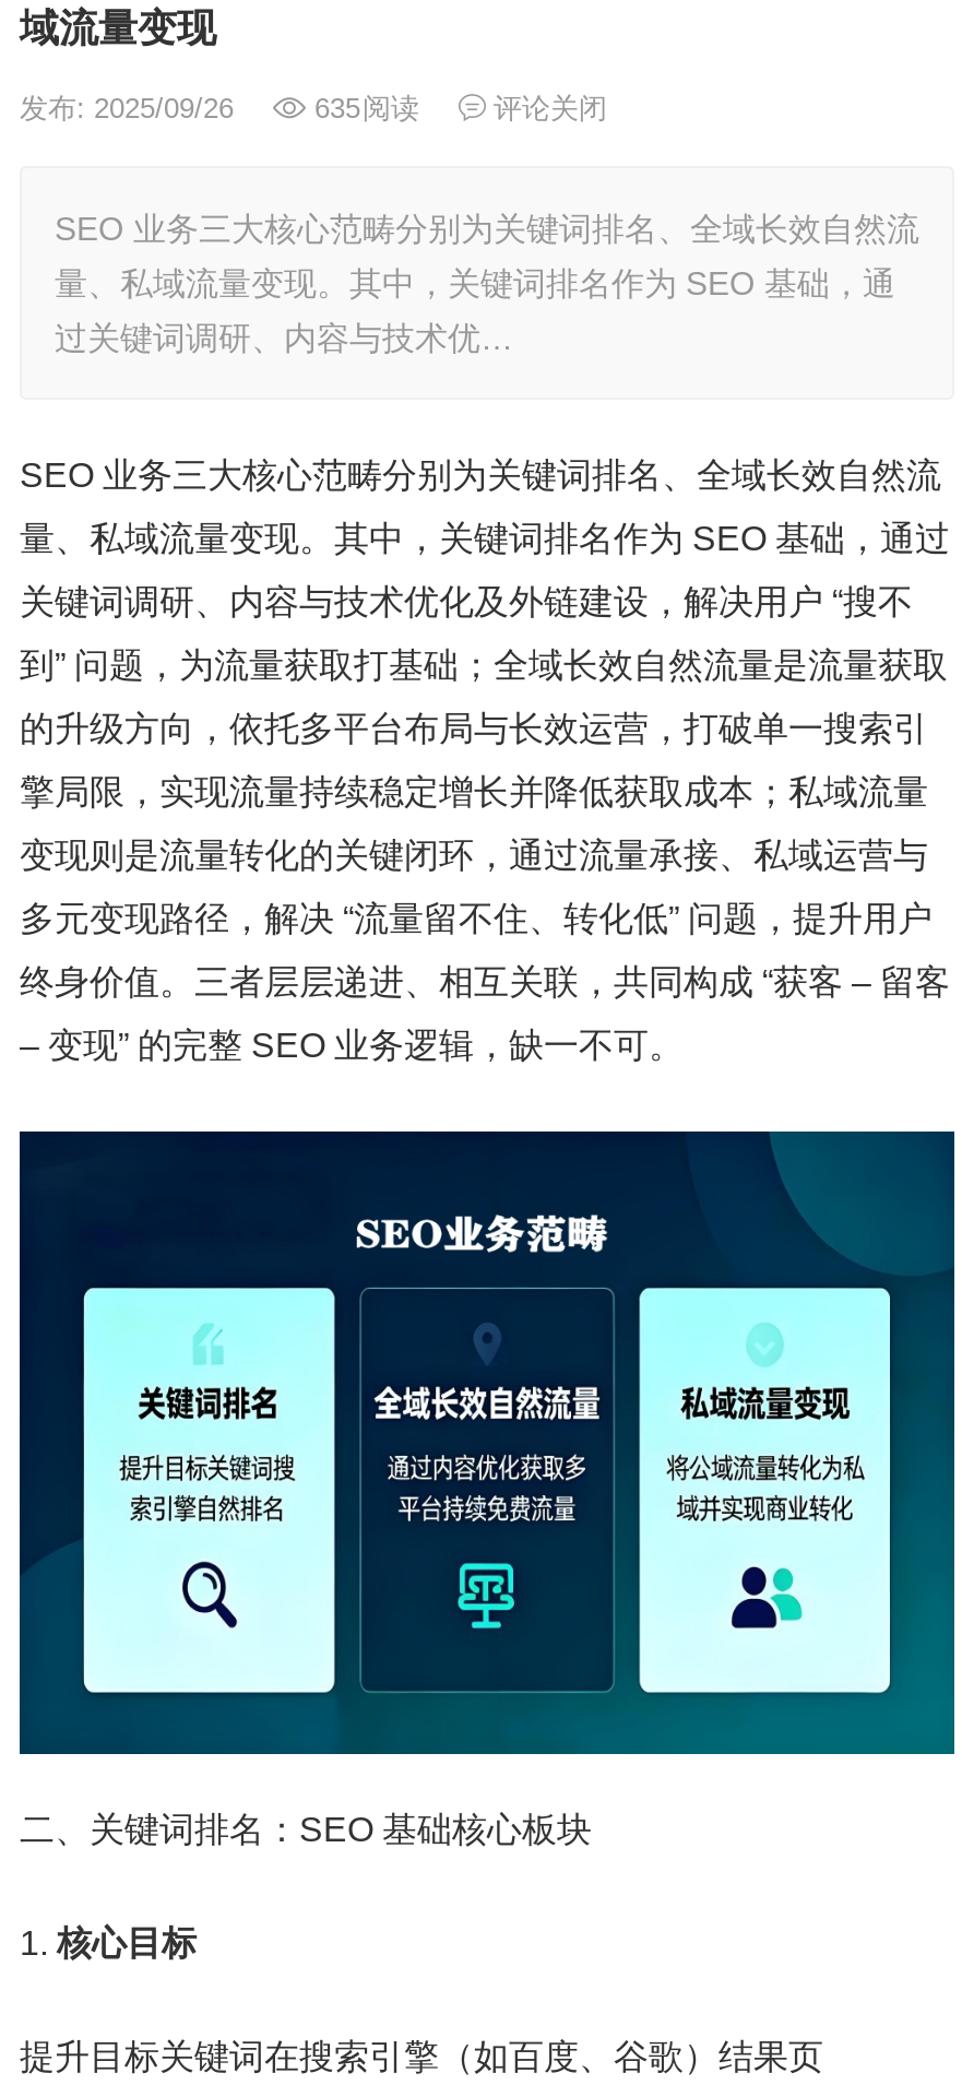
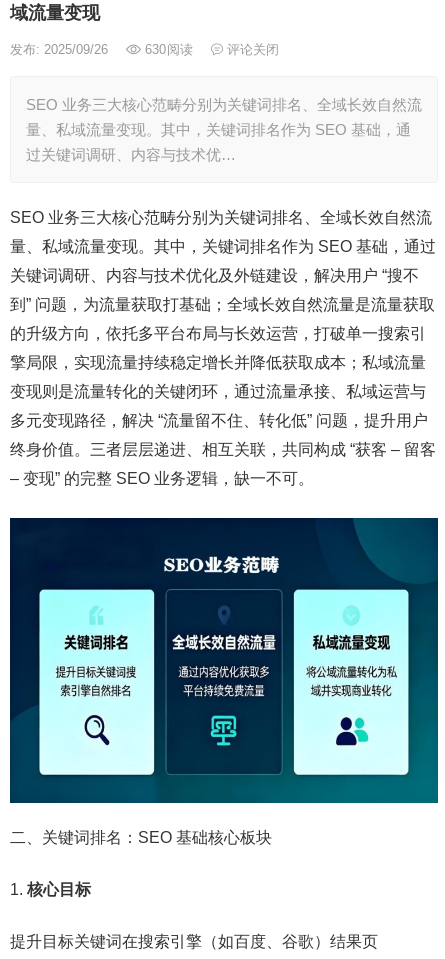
- 发布: 2025/09/26 635阅读 评论关闭
+ 发布: 2025/09/26 630阅读 评论关闭
